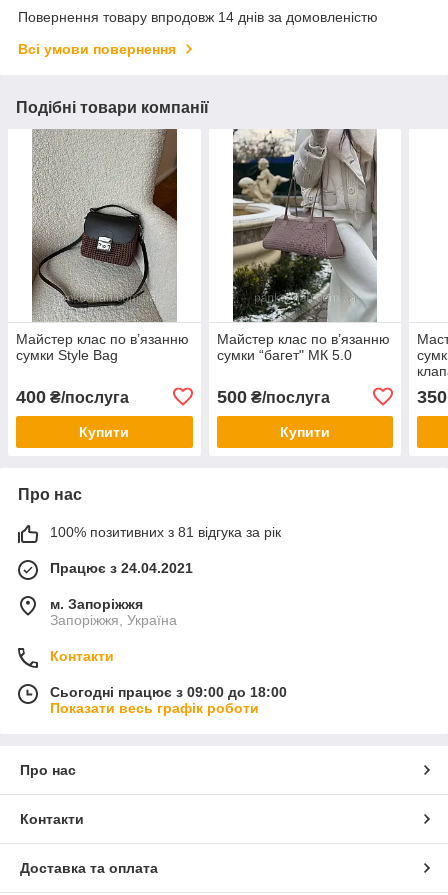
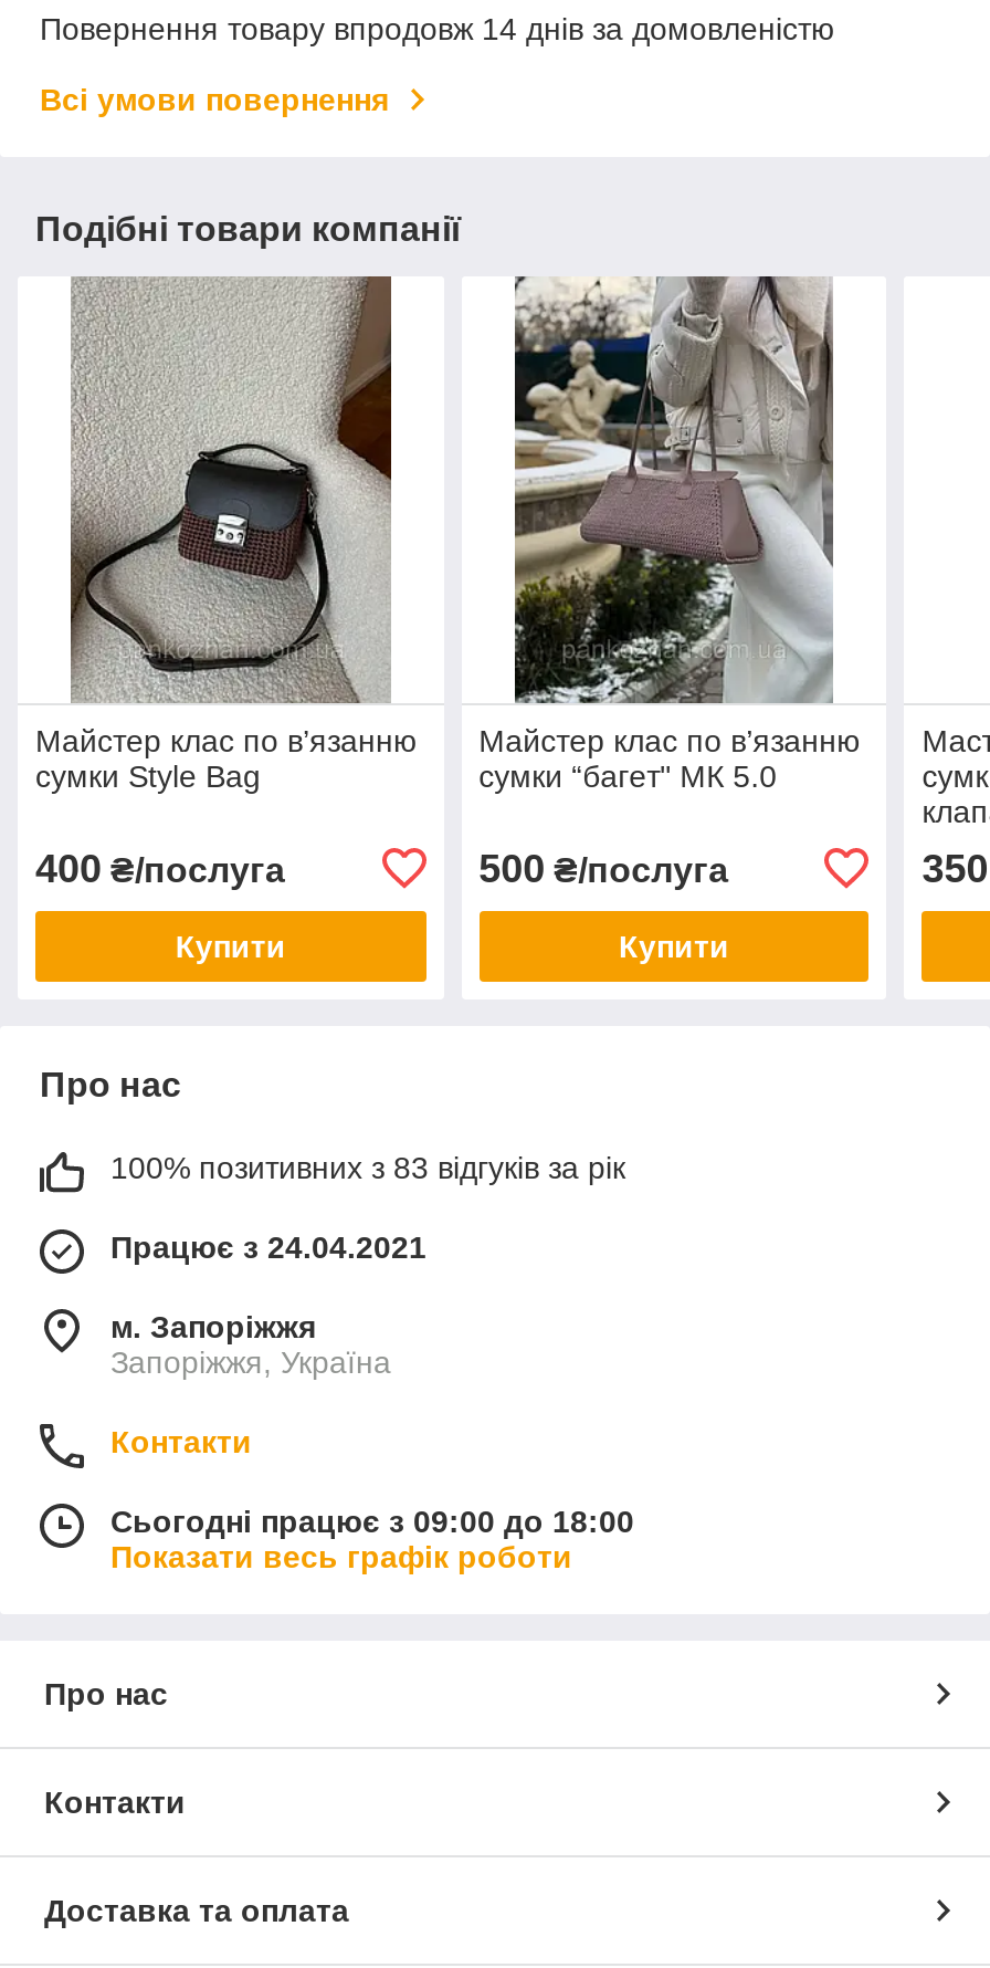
- 100% позитивних з 81 відгука за рік
+ 100% позитивних з 83 відгуків за рік
